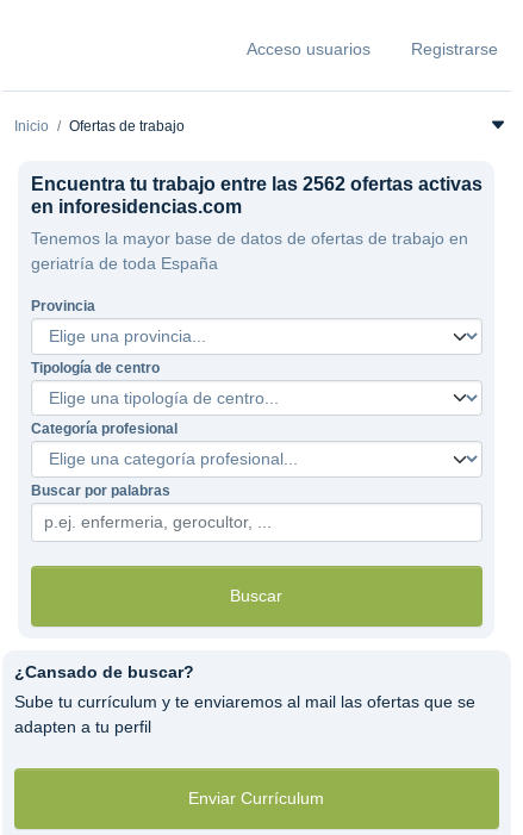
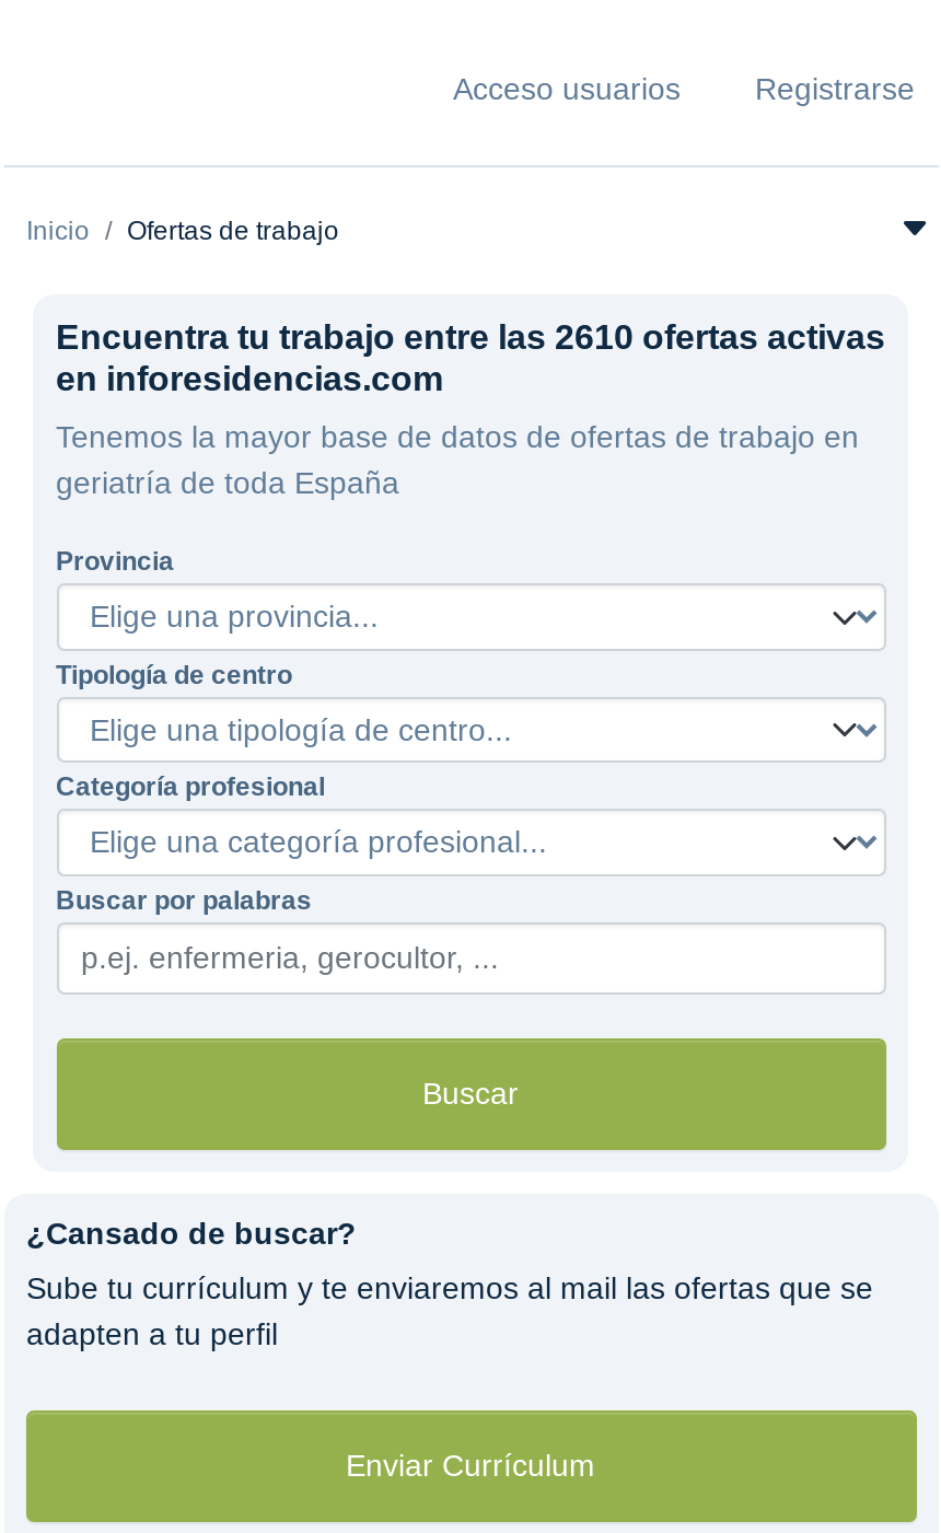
- Encuentra tu trabajo entre las 2562 ofertas activas
+ Encuentra tu trabajo entre las 2610 ofertas activas
